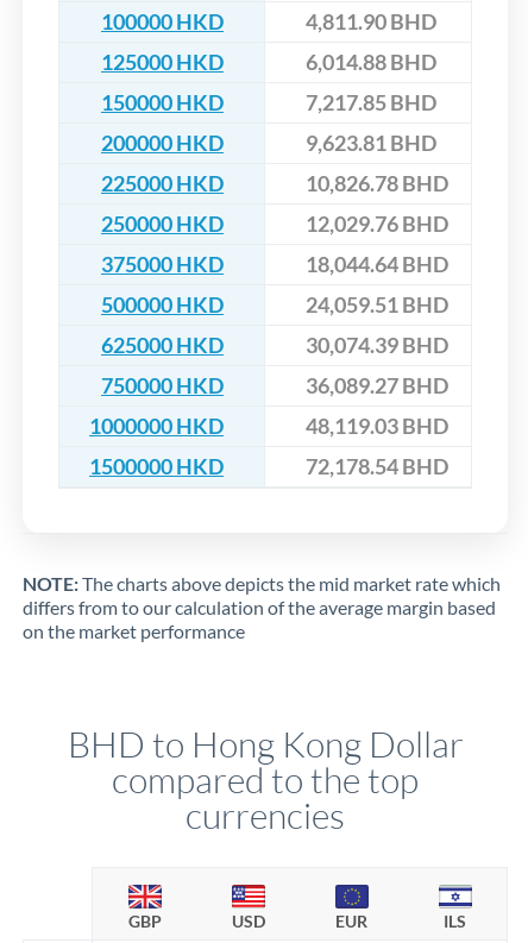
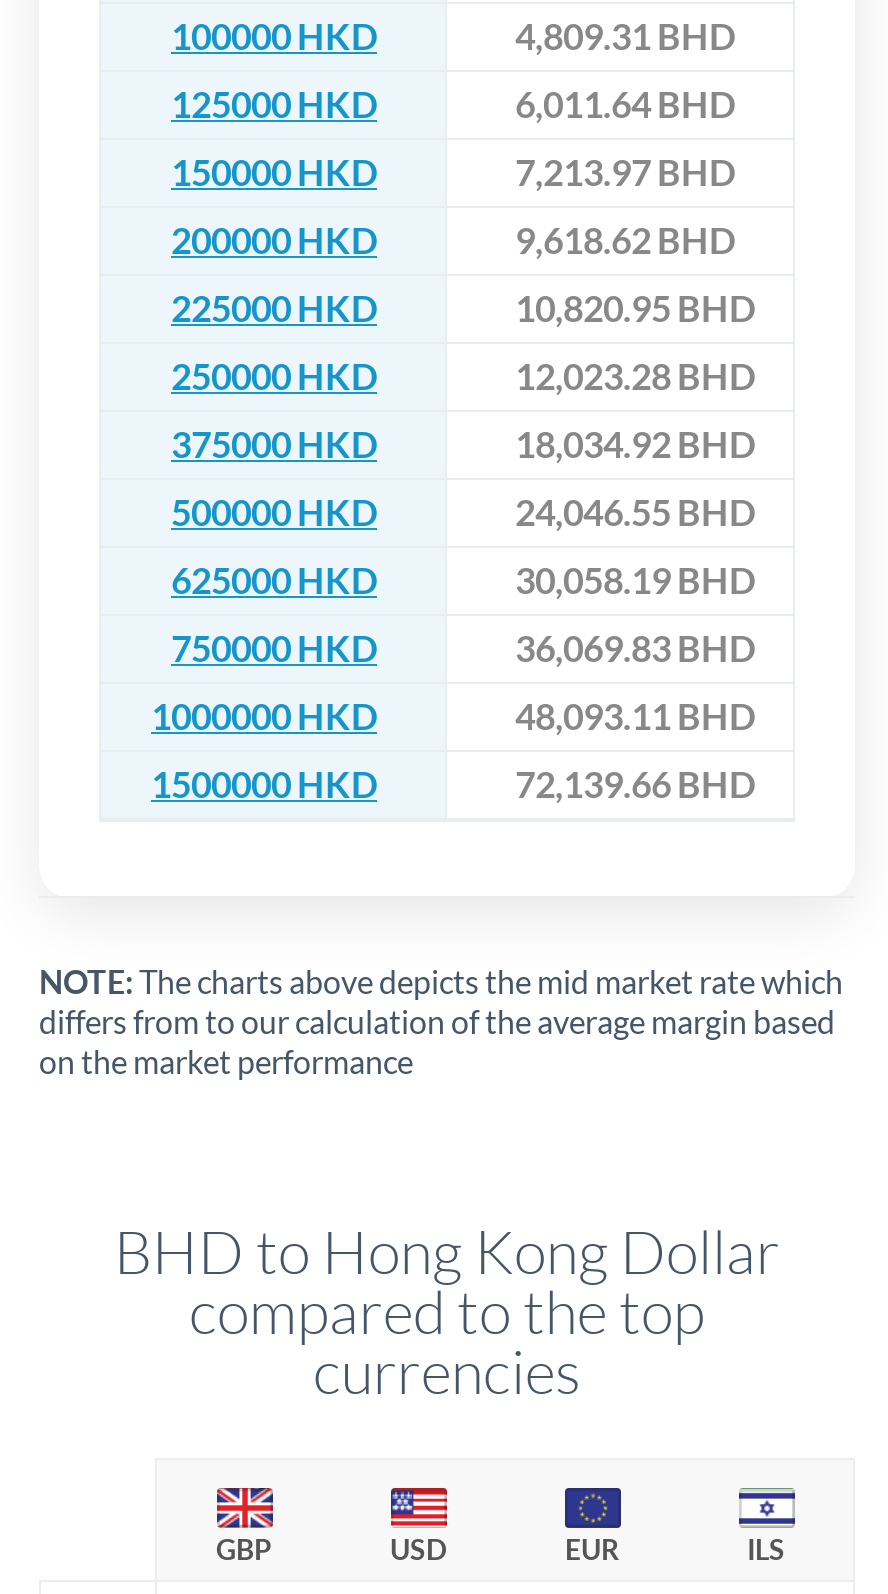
- 4,811.90 BHD
+ 4,809.31 BHD

- 6,014.88 BHD
+ 6,011.64 BHD

- 7,217.85 BHD
+ 7,213.97 BHD

- 9,623.81 BHD
+ 9,618.62 BHD

- 10,826.78 BHD
+ 10,820.95 BHD

- 12,029.76 BHD
+ 12,023.28 BHD

- 18,044.64 BHD
+ 18,034.92 BHD

- 24,059.51 BHD
+ 24,046.55 BHD

- 30,074.39 BHD
+ 30,058.19 BHD

- 36,089.27 BHD
+ 36,069.83 BHD

- 48,119.03 BHD
+ 48,093.11 BHD

- 72,178.54 BHD
+ 72,139.66 BHD
